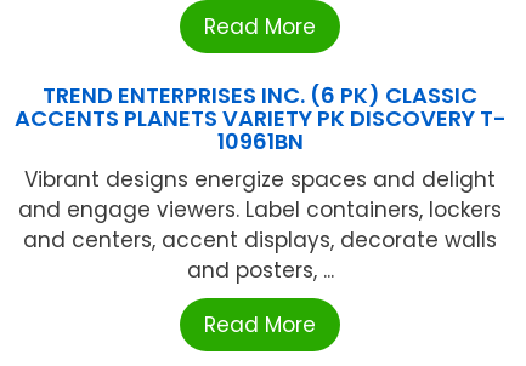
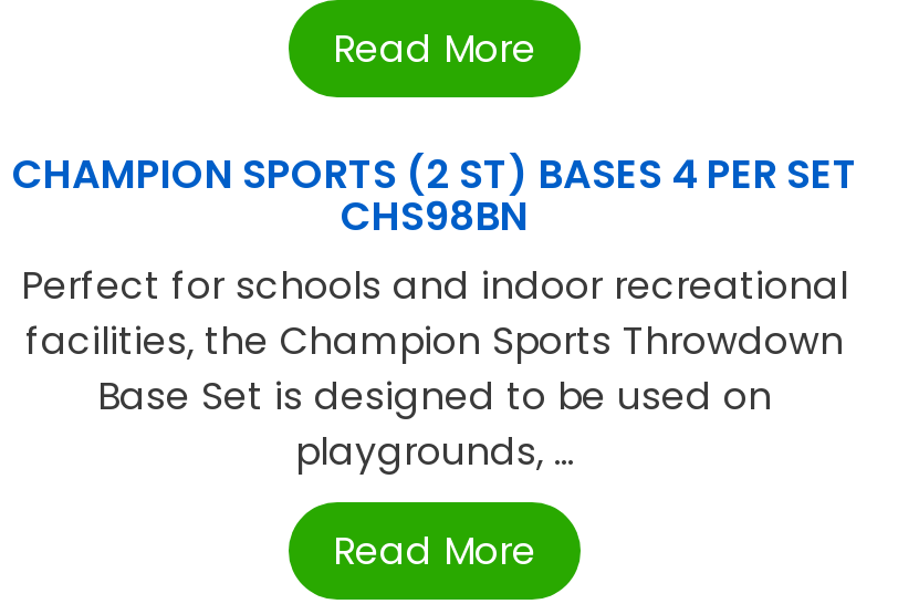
- TREND ENTERPRISES INC. (6 PK) CLASSIC
- ACCENTS PLANETS VARIETY PK DISCOVERY T-
- 10961BN
- Vibrant designs energize spaces and delight
- and engage viewers. Label containers, lockers
- and centers, accent displays, decorate walls
- and posters, ...
+ CHAMPION SPORTS (2 ST) BASES 4 PER SET
+ CHS98BN
+ Perfect for schools and indoor recreational
+ facilities, the Champion Sports Throwdown
+ Base Set is designed to be used on
+ playgrounds, ...
